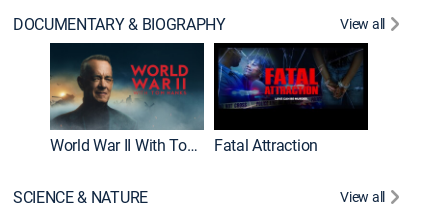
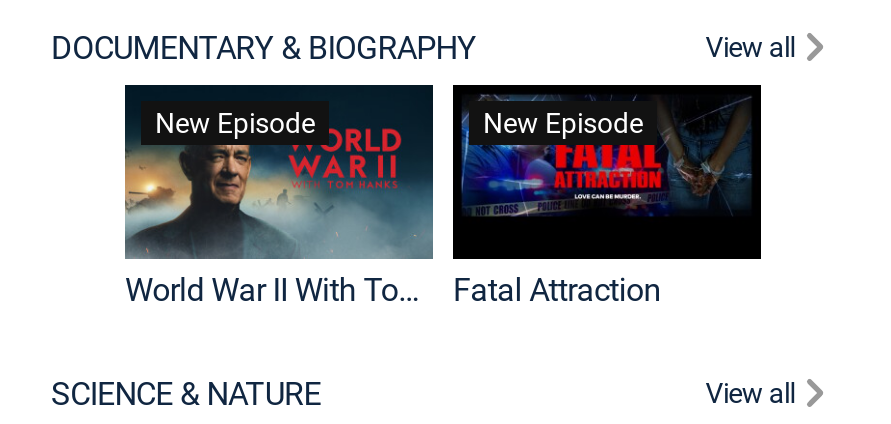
+ New Episode

+ New Episode
